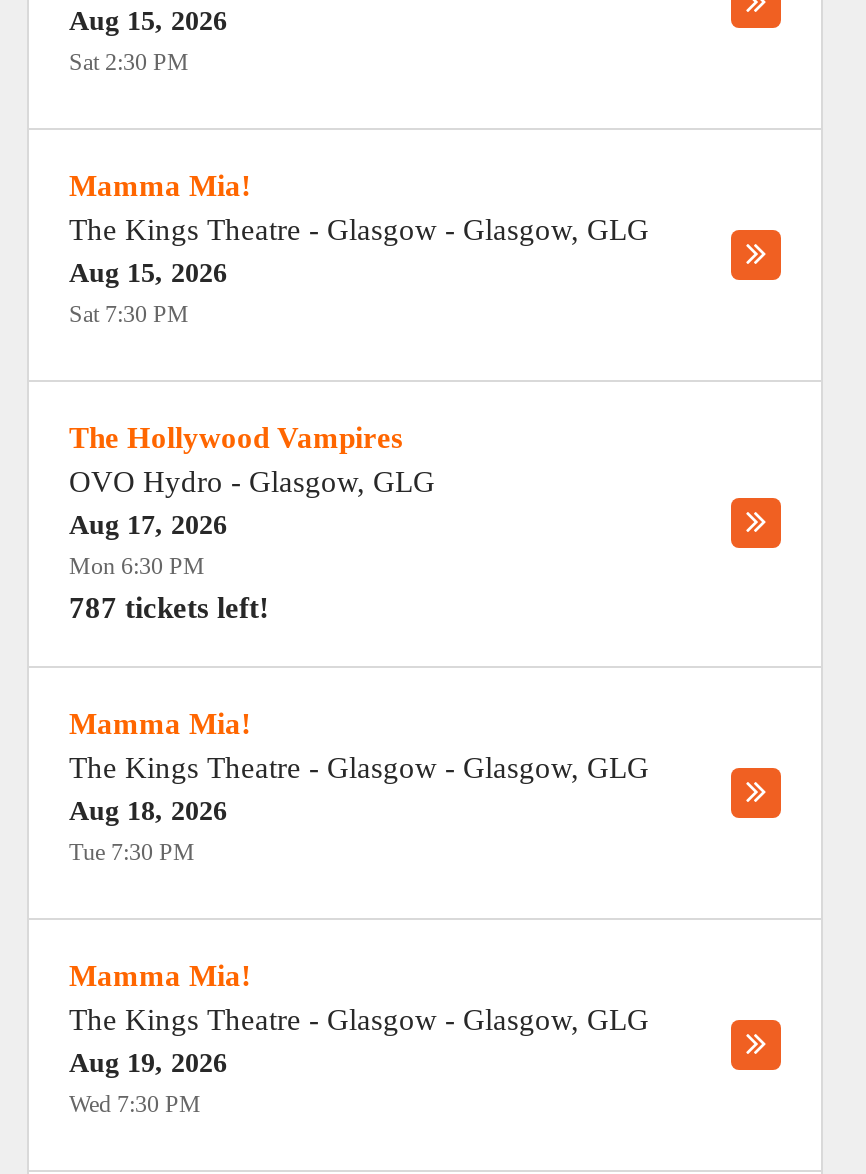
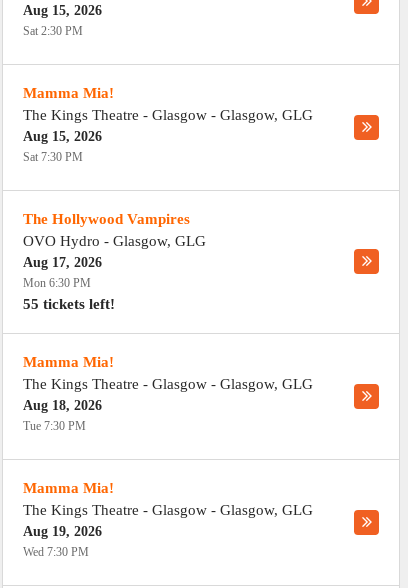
- 787 tickets left!
+ 55 tickets left!
